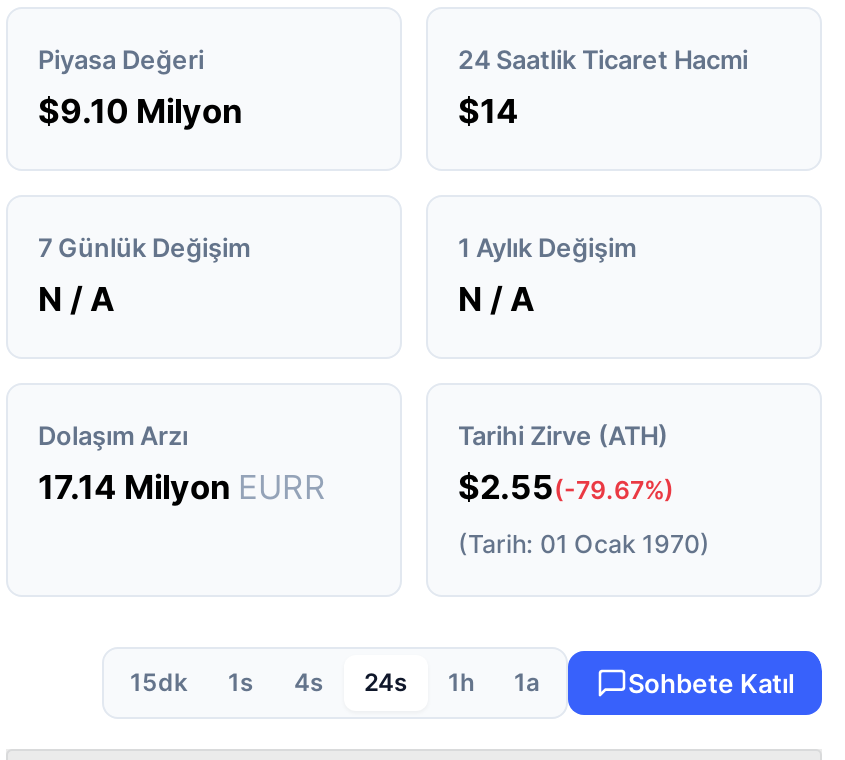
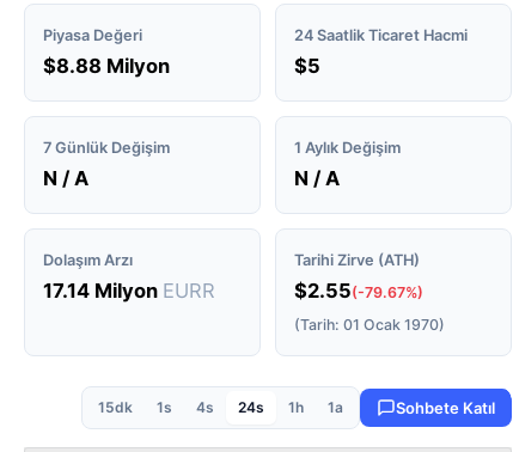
- $9.10 Milyon
+ $8.88 Milyon

- $14
+ $5
